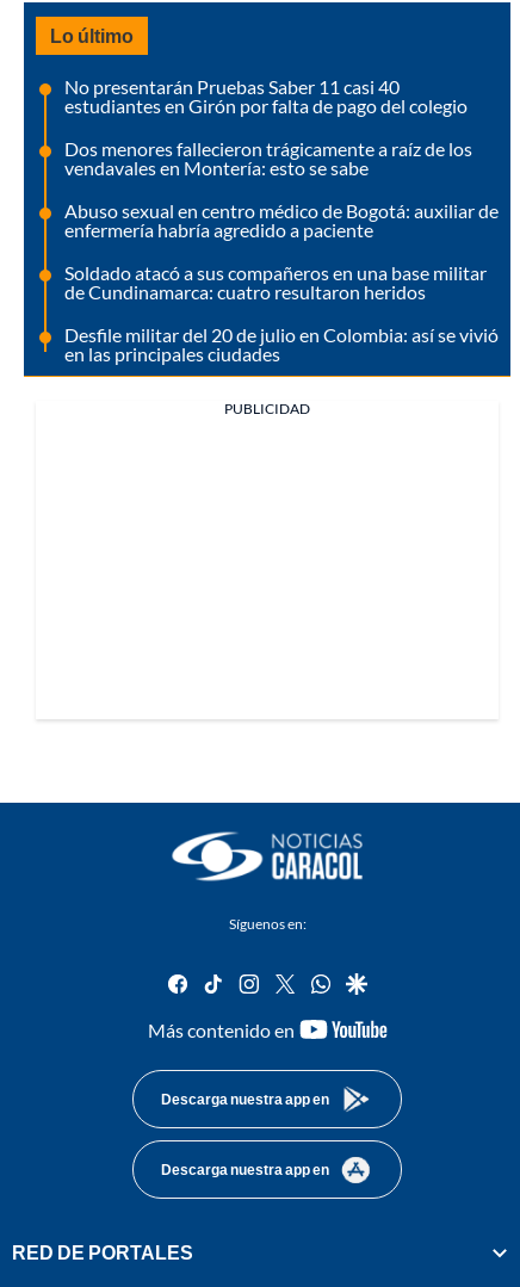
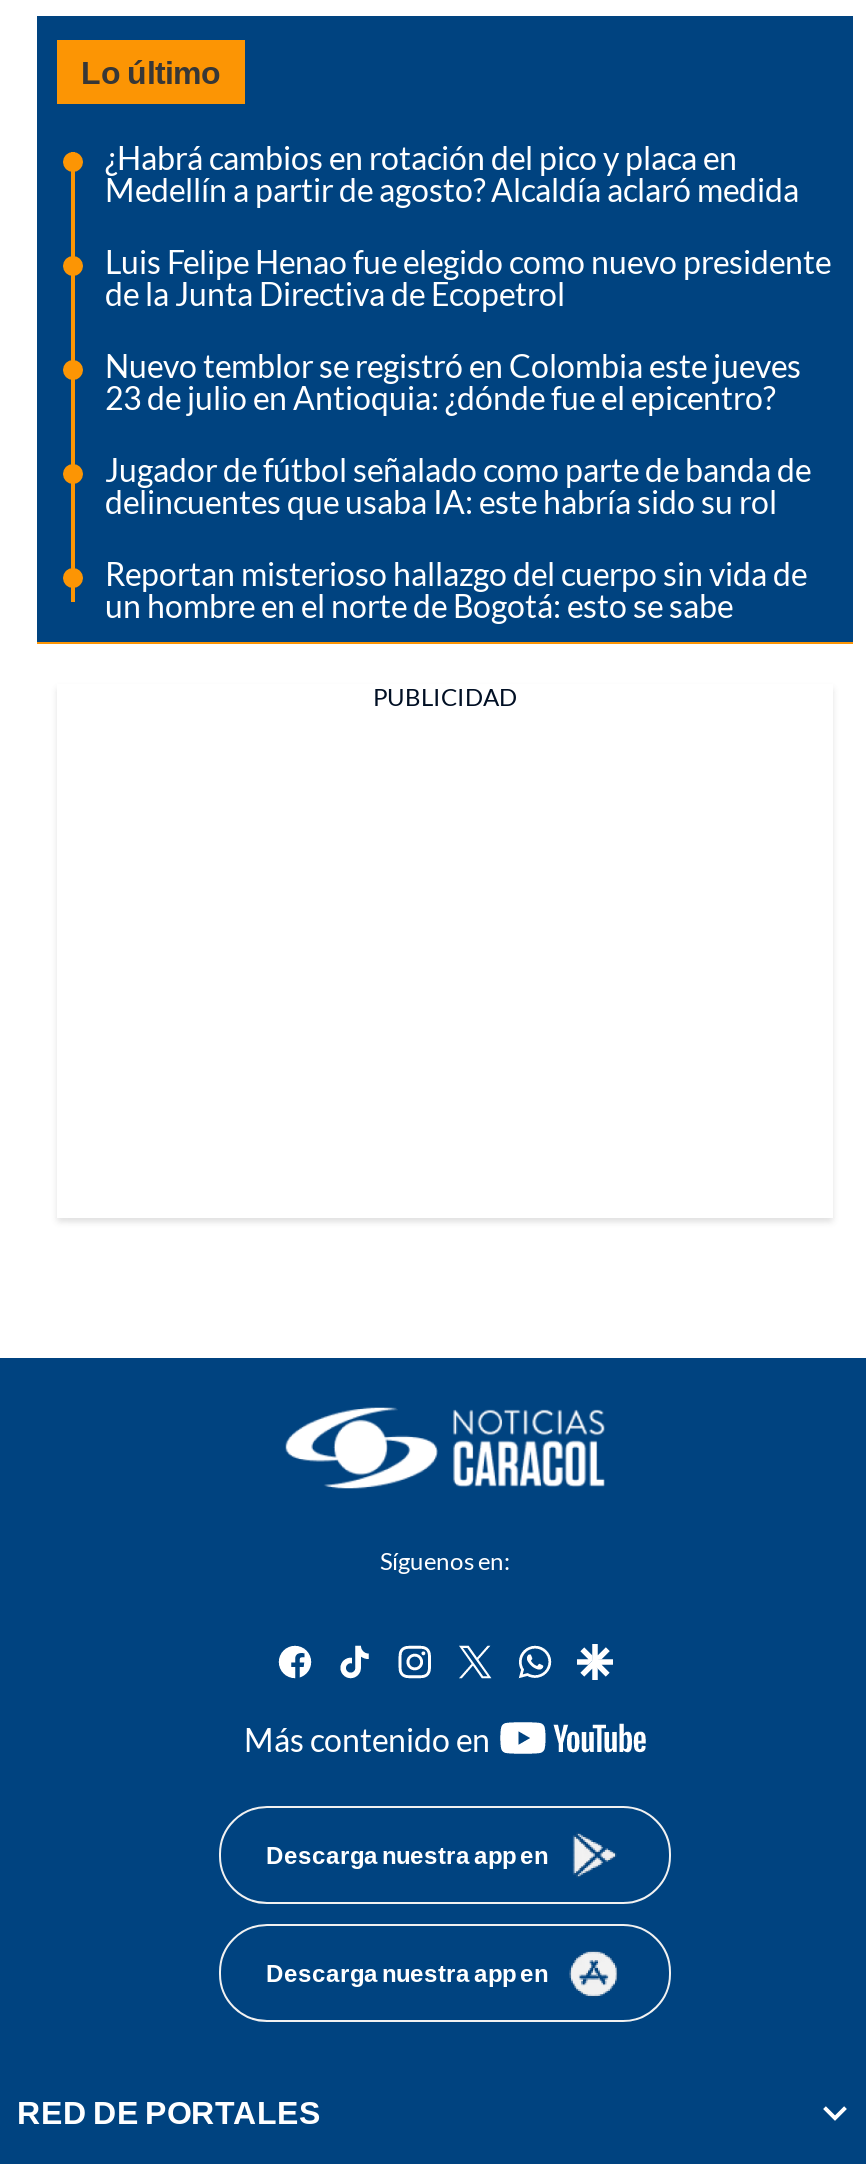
- No presentarán Pruebas Saber 11 casi 40
- estudiantes en Girón por falta de pago del colegio
+ ¿Habrá cambios en rotación del pico y placa en
+ Medellín a partir de agosto? Alcaldía aclaró medida

- Dos menores fallecieron trágicamente a raíz de los
- vendavales en Montería: esto se sabe
+ Luis Felipe Henao fue elegido como nuevo presidente
+ de la Junta Directiva de Ecopetrol

- Abuso sexual en centro médico de Bogotá: auxiliar de
- enfermería habría agredido a paciente
+ Nuevo temblor se registró en Colombia este jueves
+ 23 de julio en Antioquia: ¿dónde fue el epicentro?

- Soldado atacó a sus compañeros en una base militar
- de Cundinamarca: cuatro resultaron heridos
+ Jugador de fútbol señalado como parte de banda de
+ delincuentes que usaba IA: este habría sido su rol

- Desfile militar del 20 de julio en Colombia: así se vivió
- en las principales ciudades
+ Reportan misterioso hallazgo del cuerpo sin vida de
+ un hombre en el norte de Bogotá: esto se sabe
